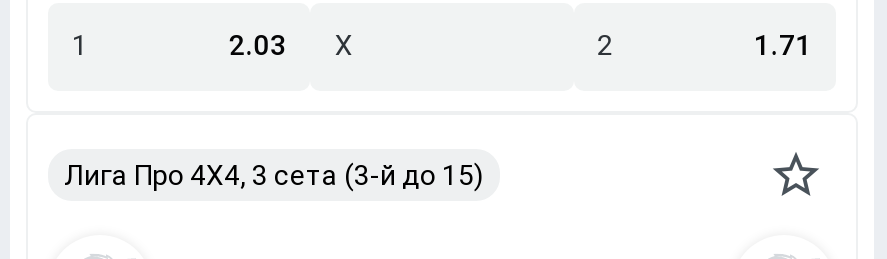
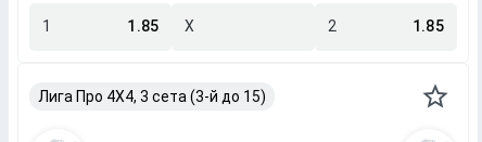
- 2.03 X
+ 1.85 X

- 1.71
+ 1.85
